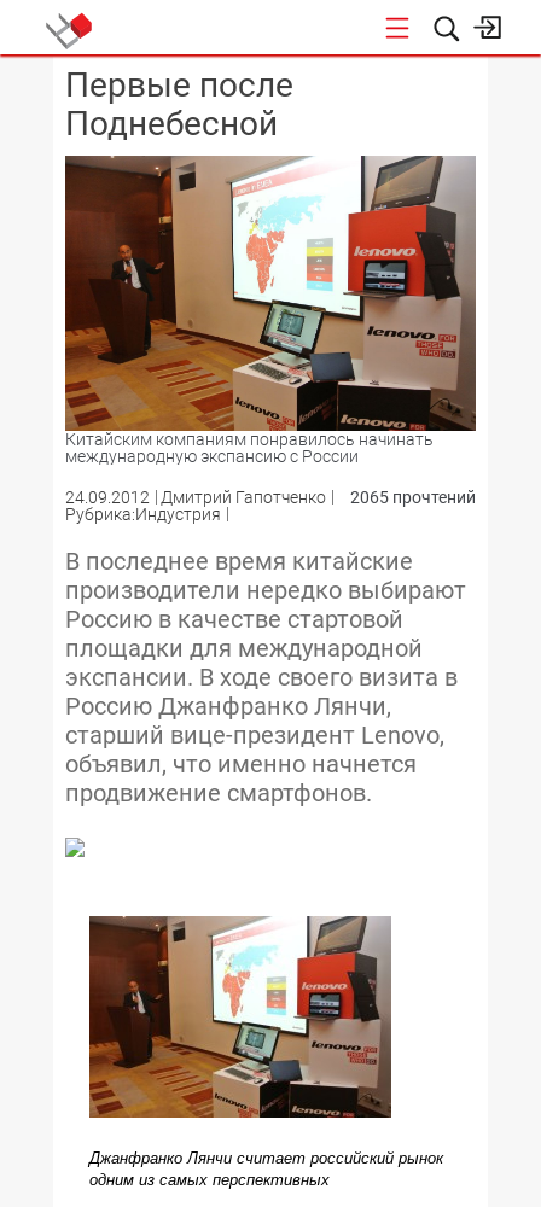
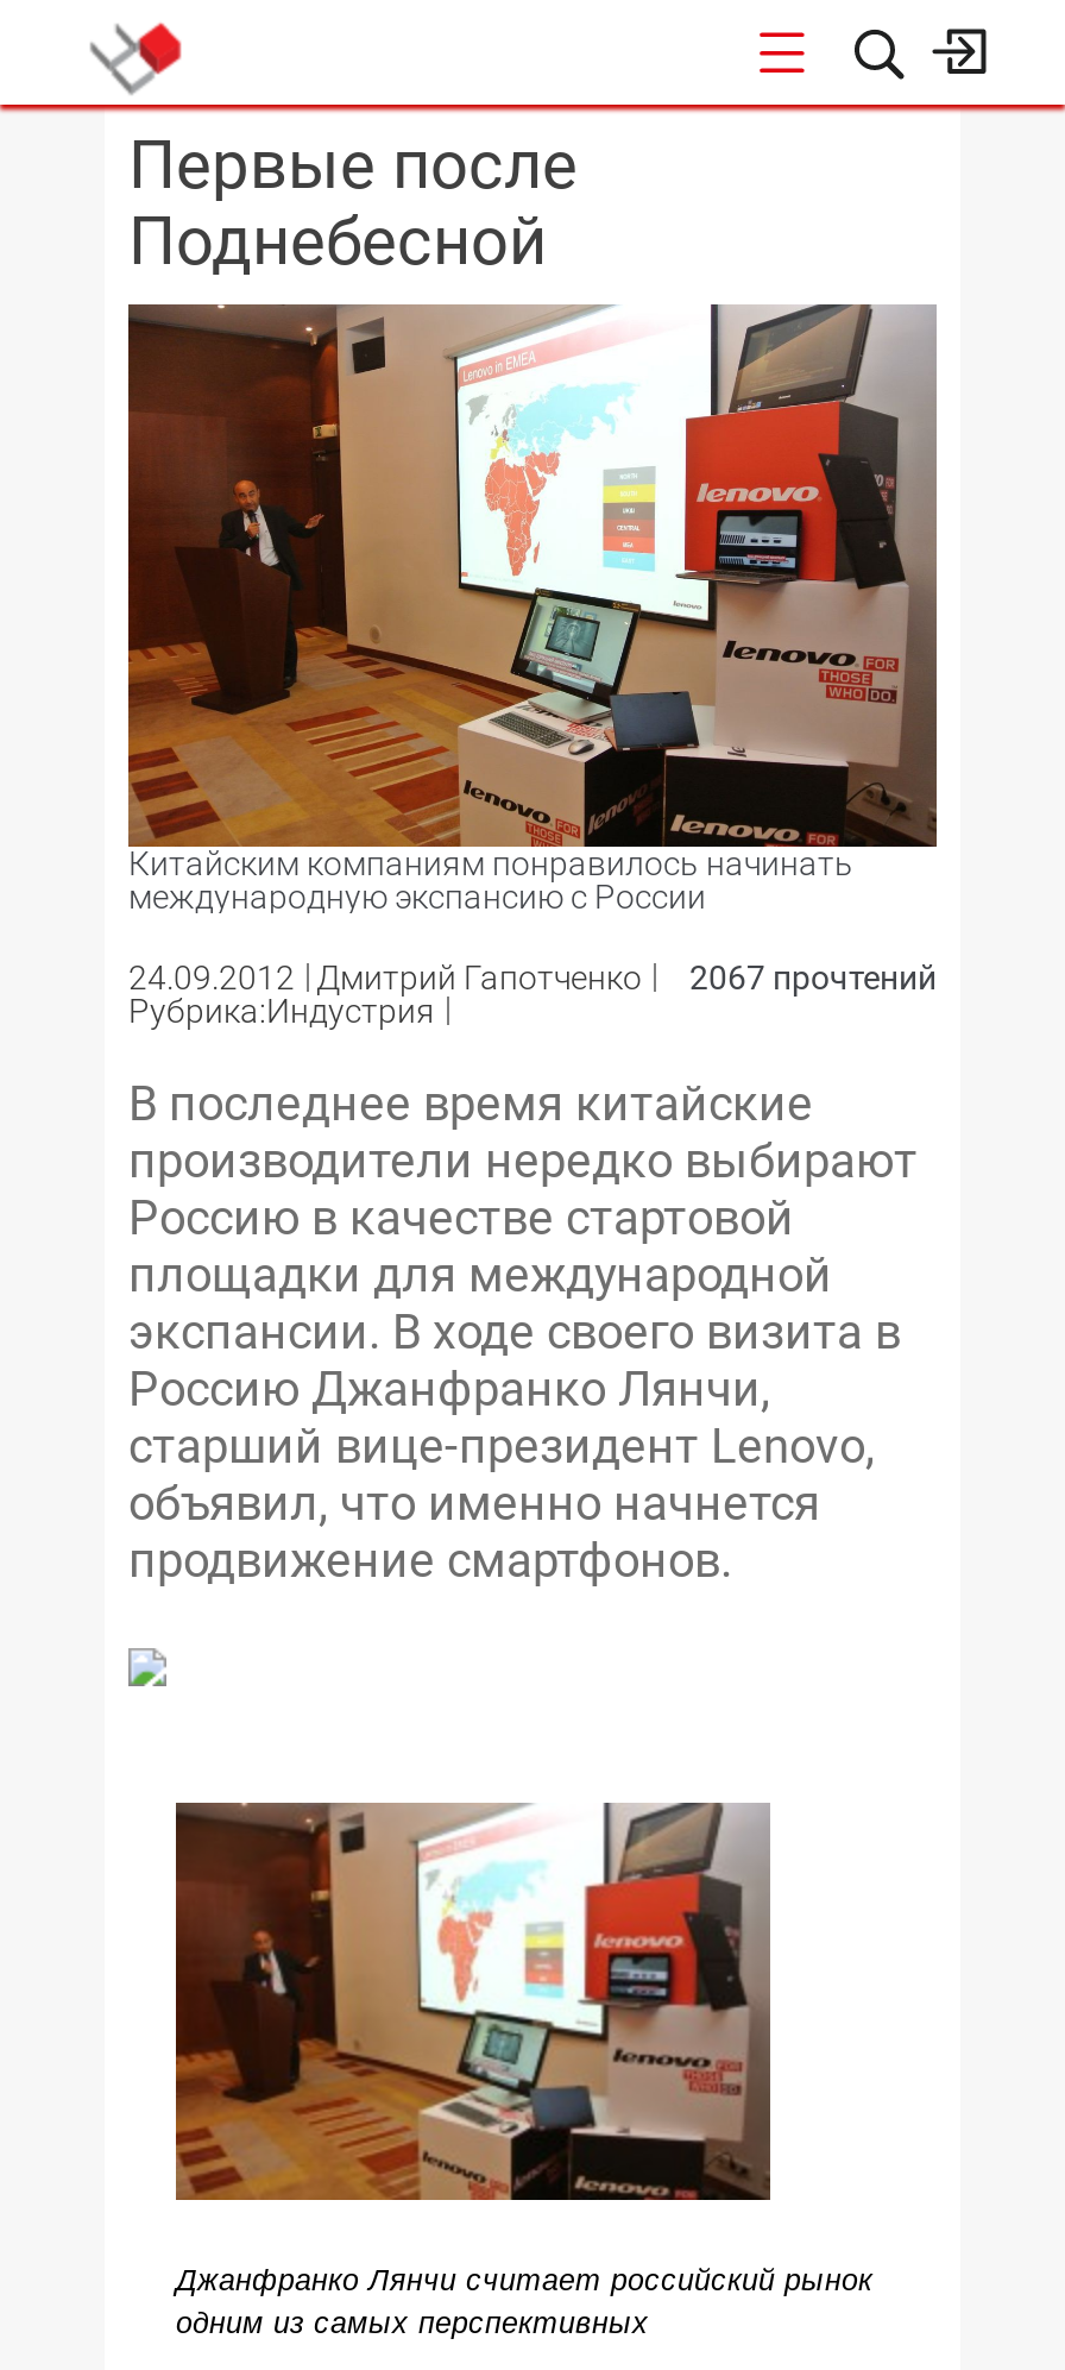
- 24.09.2012 Дмитрий Гапотченко 2065 прочтений
+ 24.09.2012 Дмитрий Гапотченко 2067 прочтений
